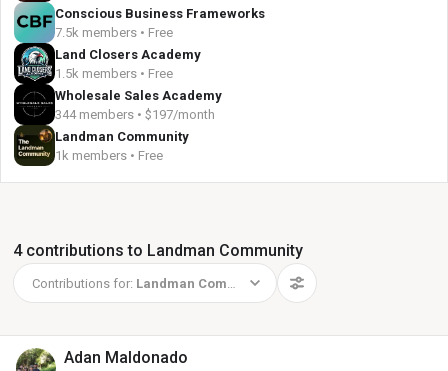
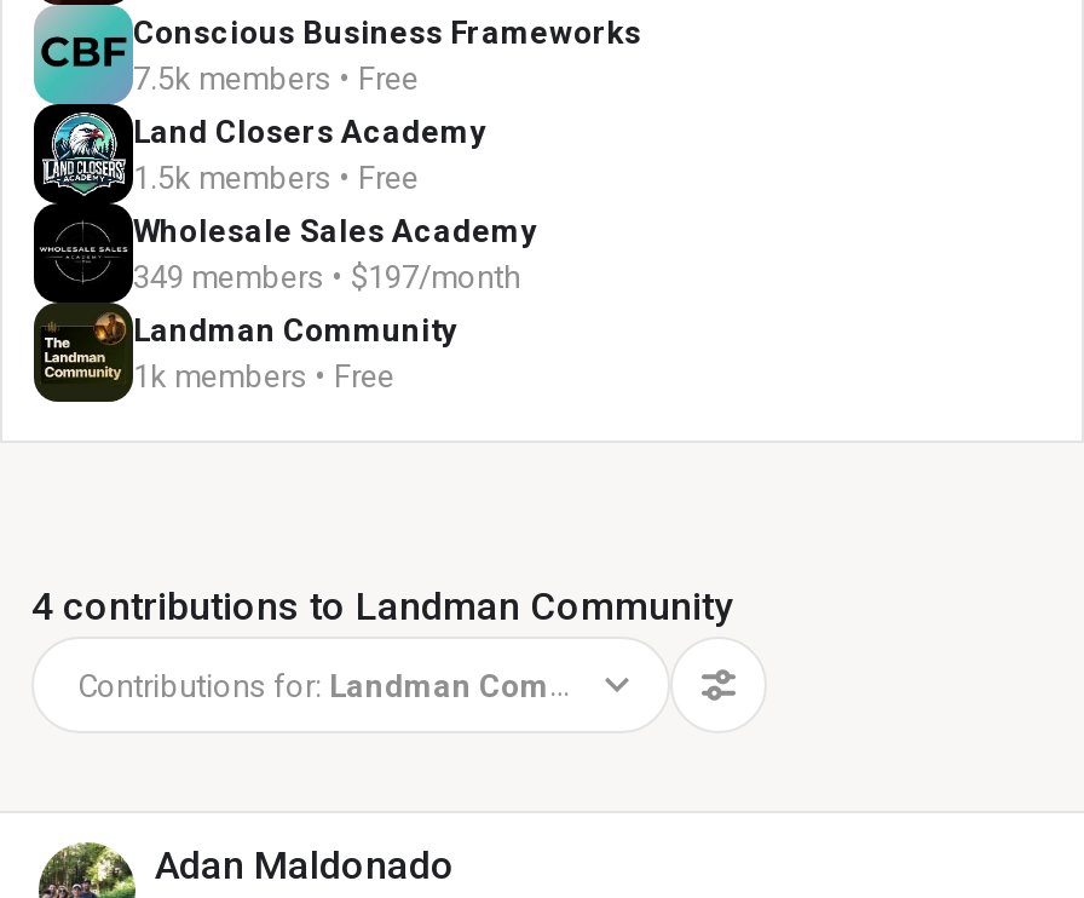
- 344 members • $197/month
+ 349 members • $197/month
